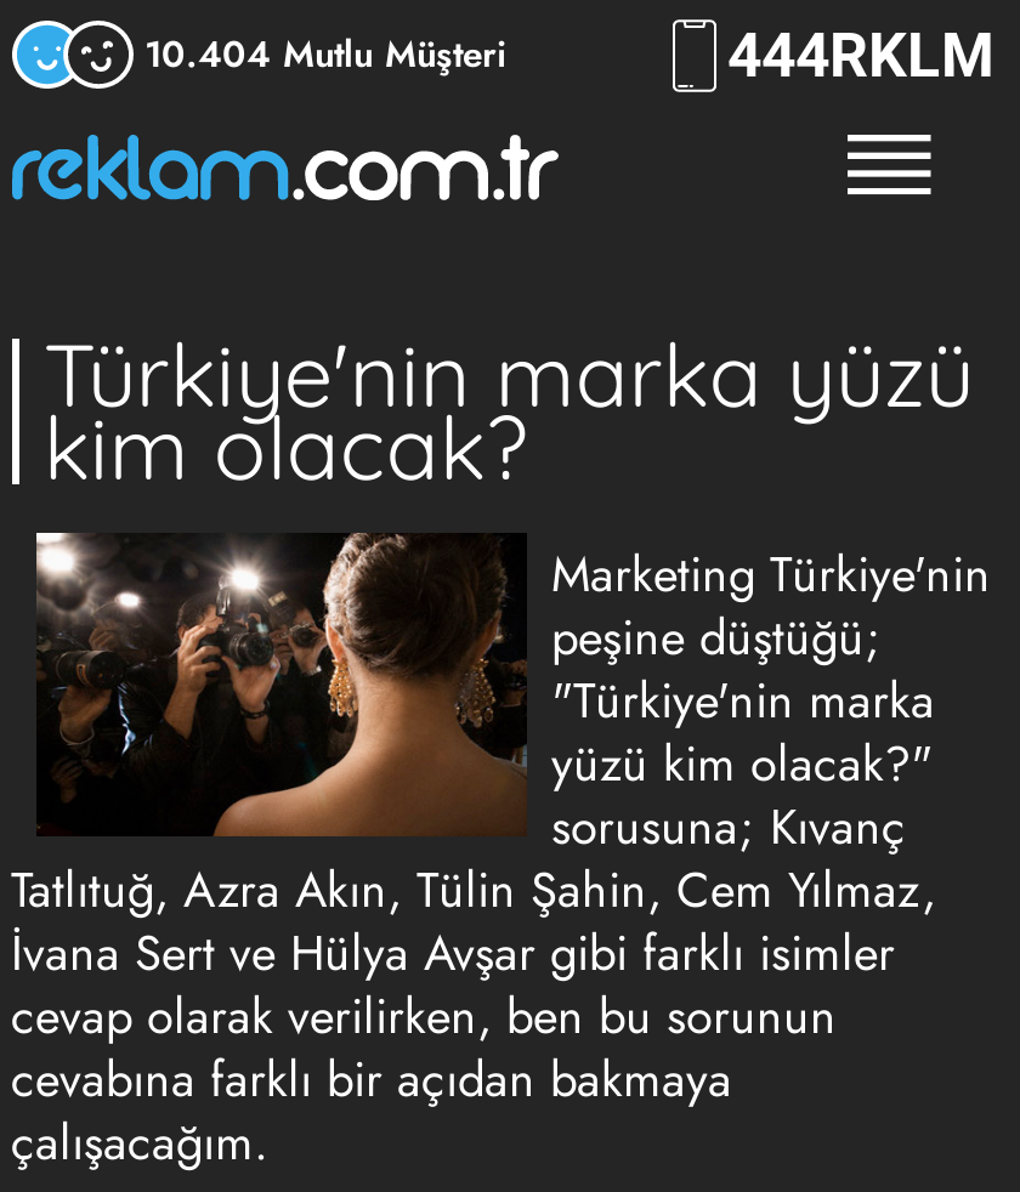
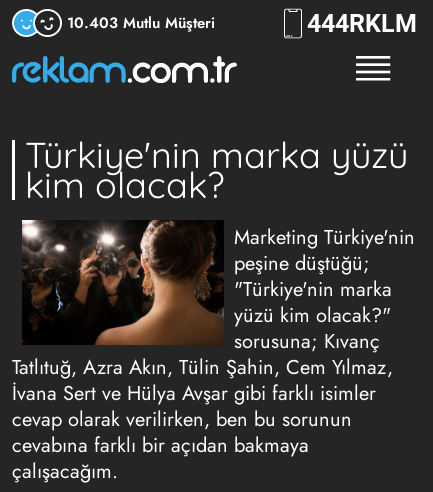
- 10.404 Mutlu Müşteri
+ 10.403 Mutlu Müşteri
